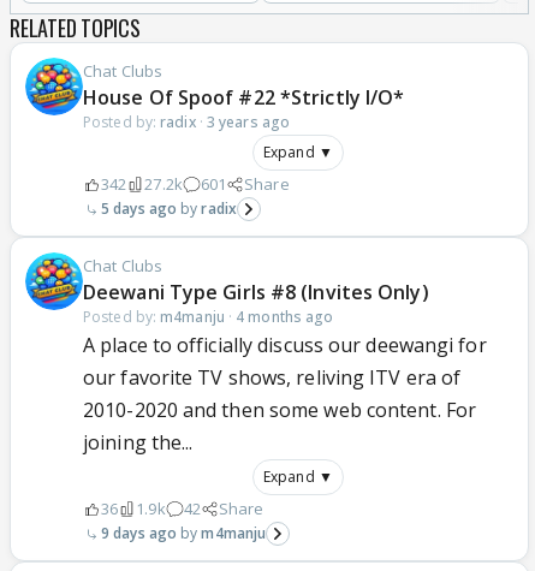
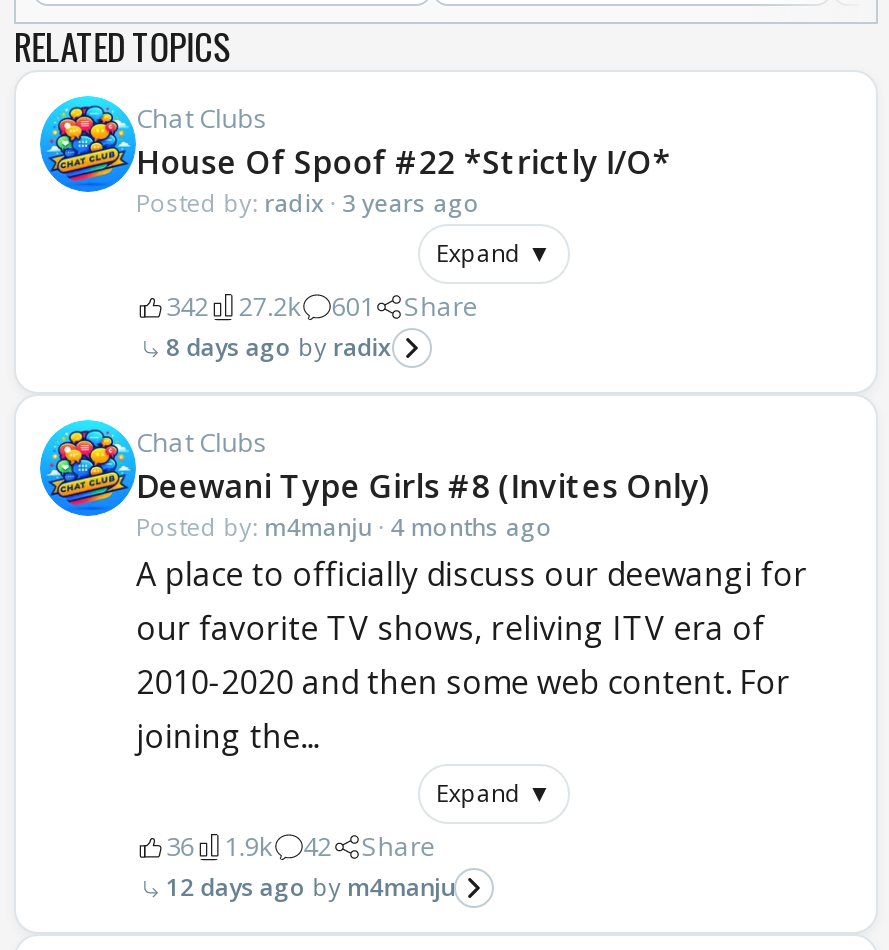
- 5 days ago radix
+ 8 days ago radix

- 9 days ago m4manju
+ 12 days ago m4manju
